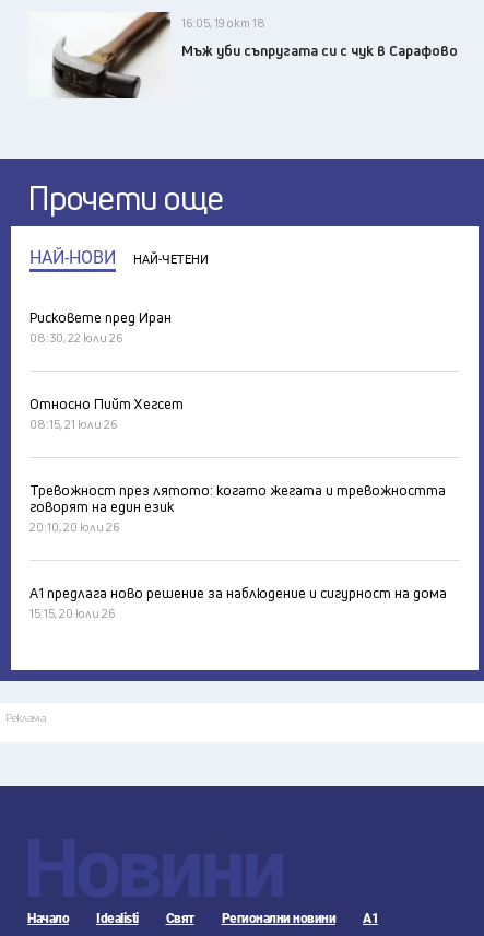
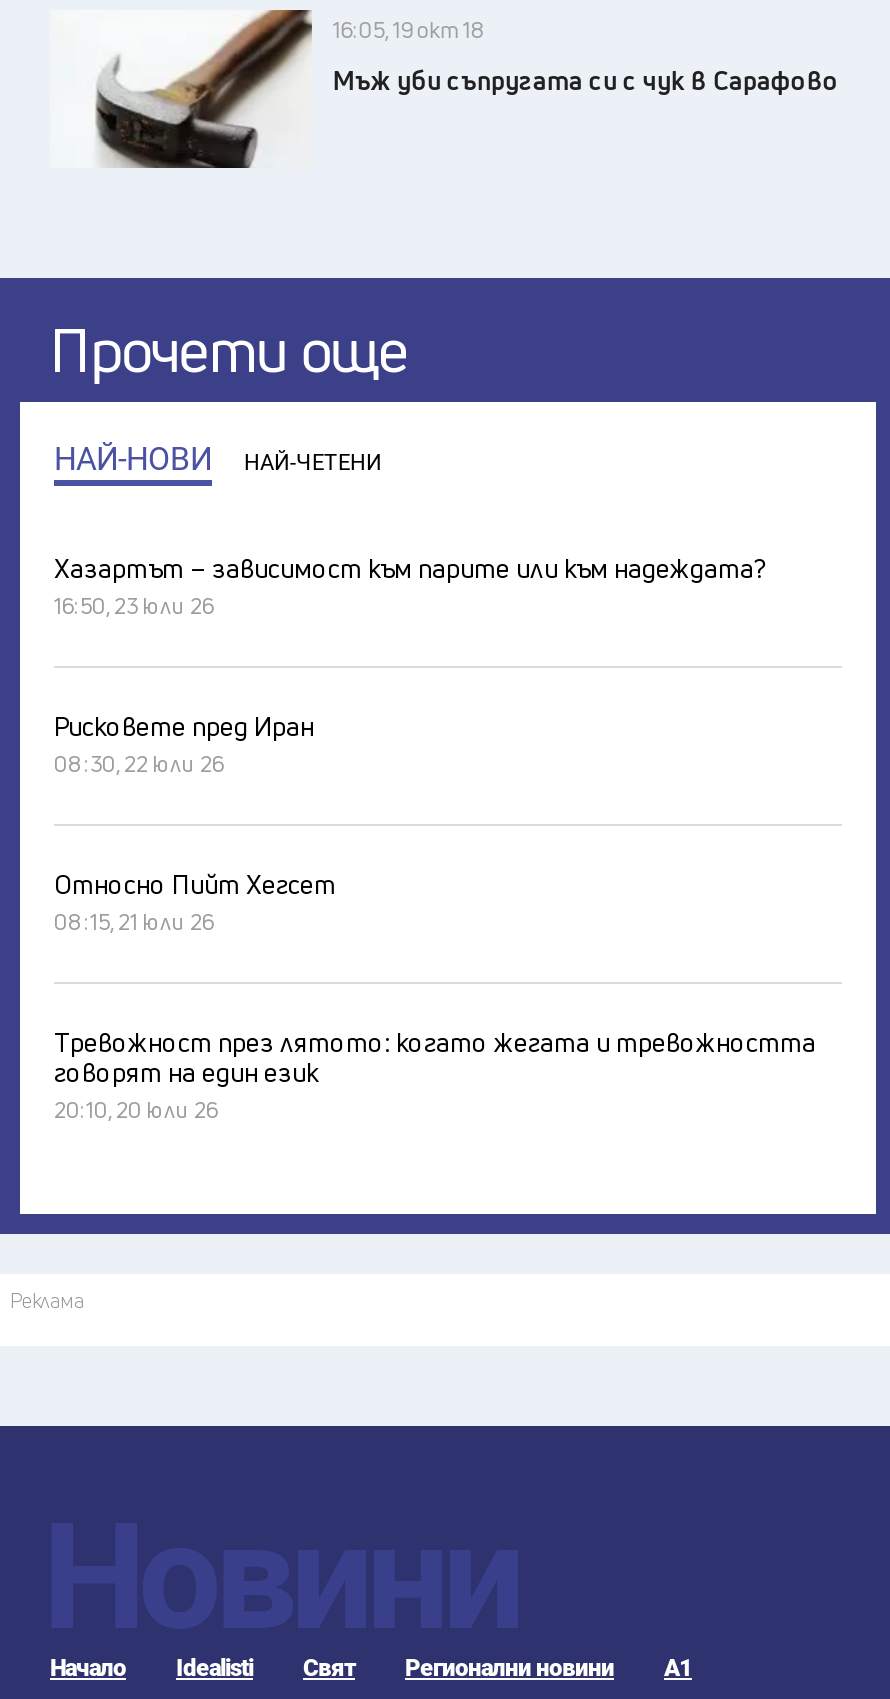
+ Хазартът – зависимост към парите или към надеждата?
+ 16:50, 23 юли 26

moved down: Рисковете пред Иран | 08:30, 22 юли 26 | Относно Пийт Хегсет | 08:15, 21 юли 26 | Тревожност през лятото: когато жегата и тревожността | говорят на един език | 20:10, 20 юли 26

- А1 предлага ново решение за наблюдение и сигурност на дома
- 15:15, 20 юли 26
